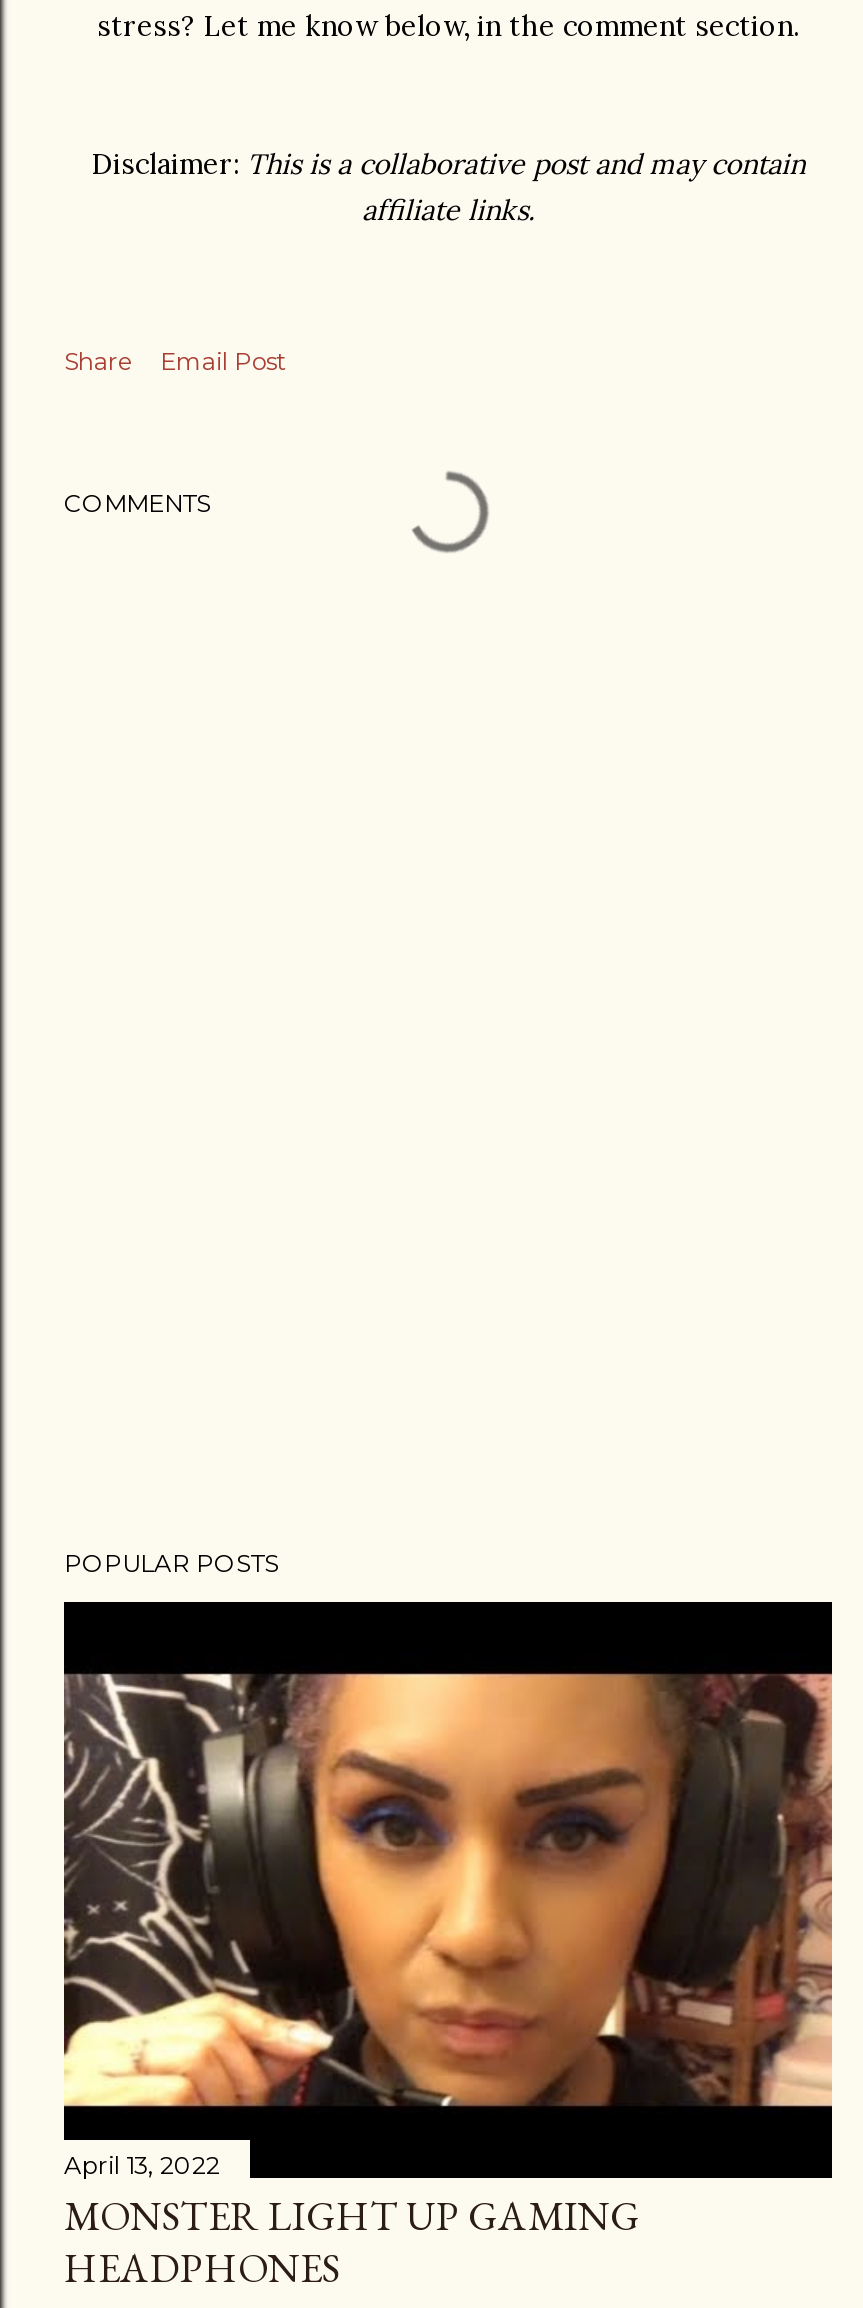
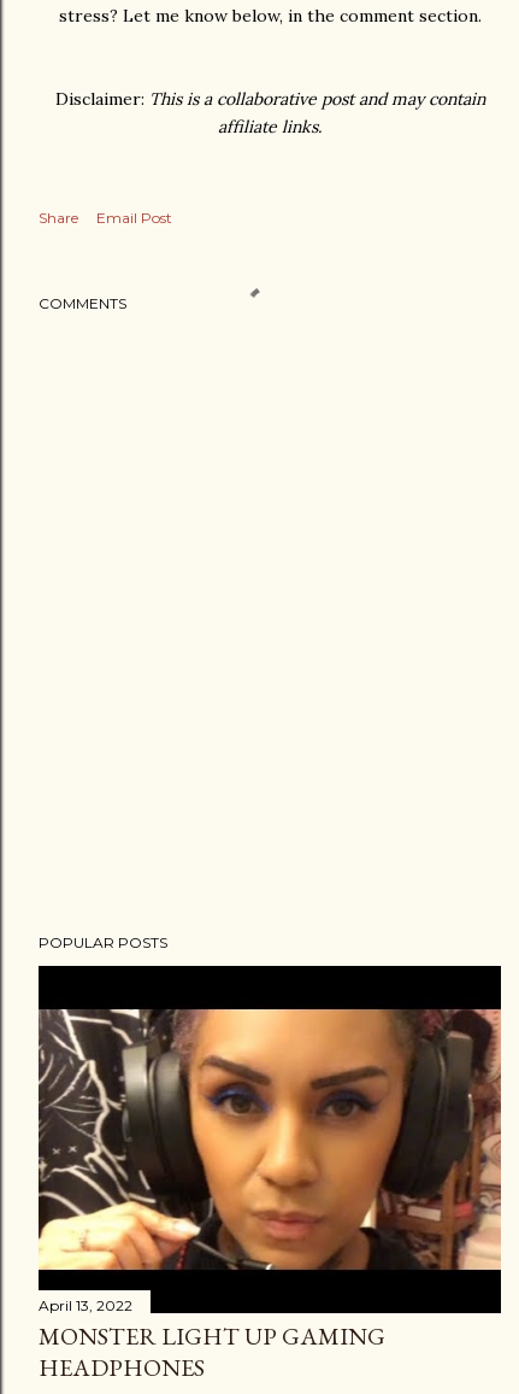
- [image]
